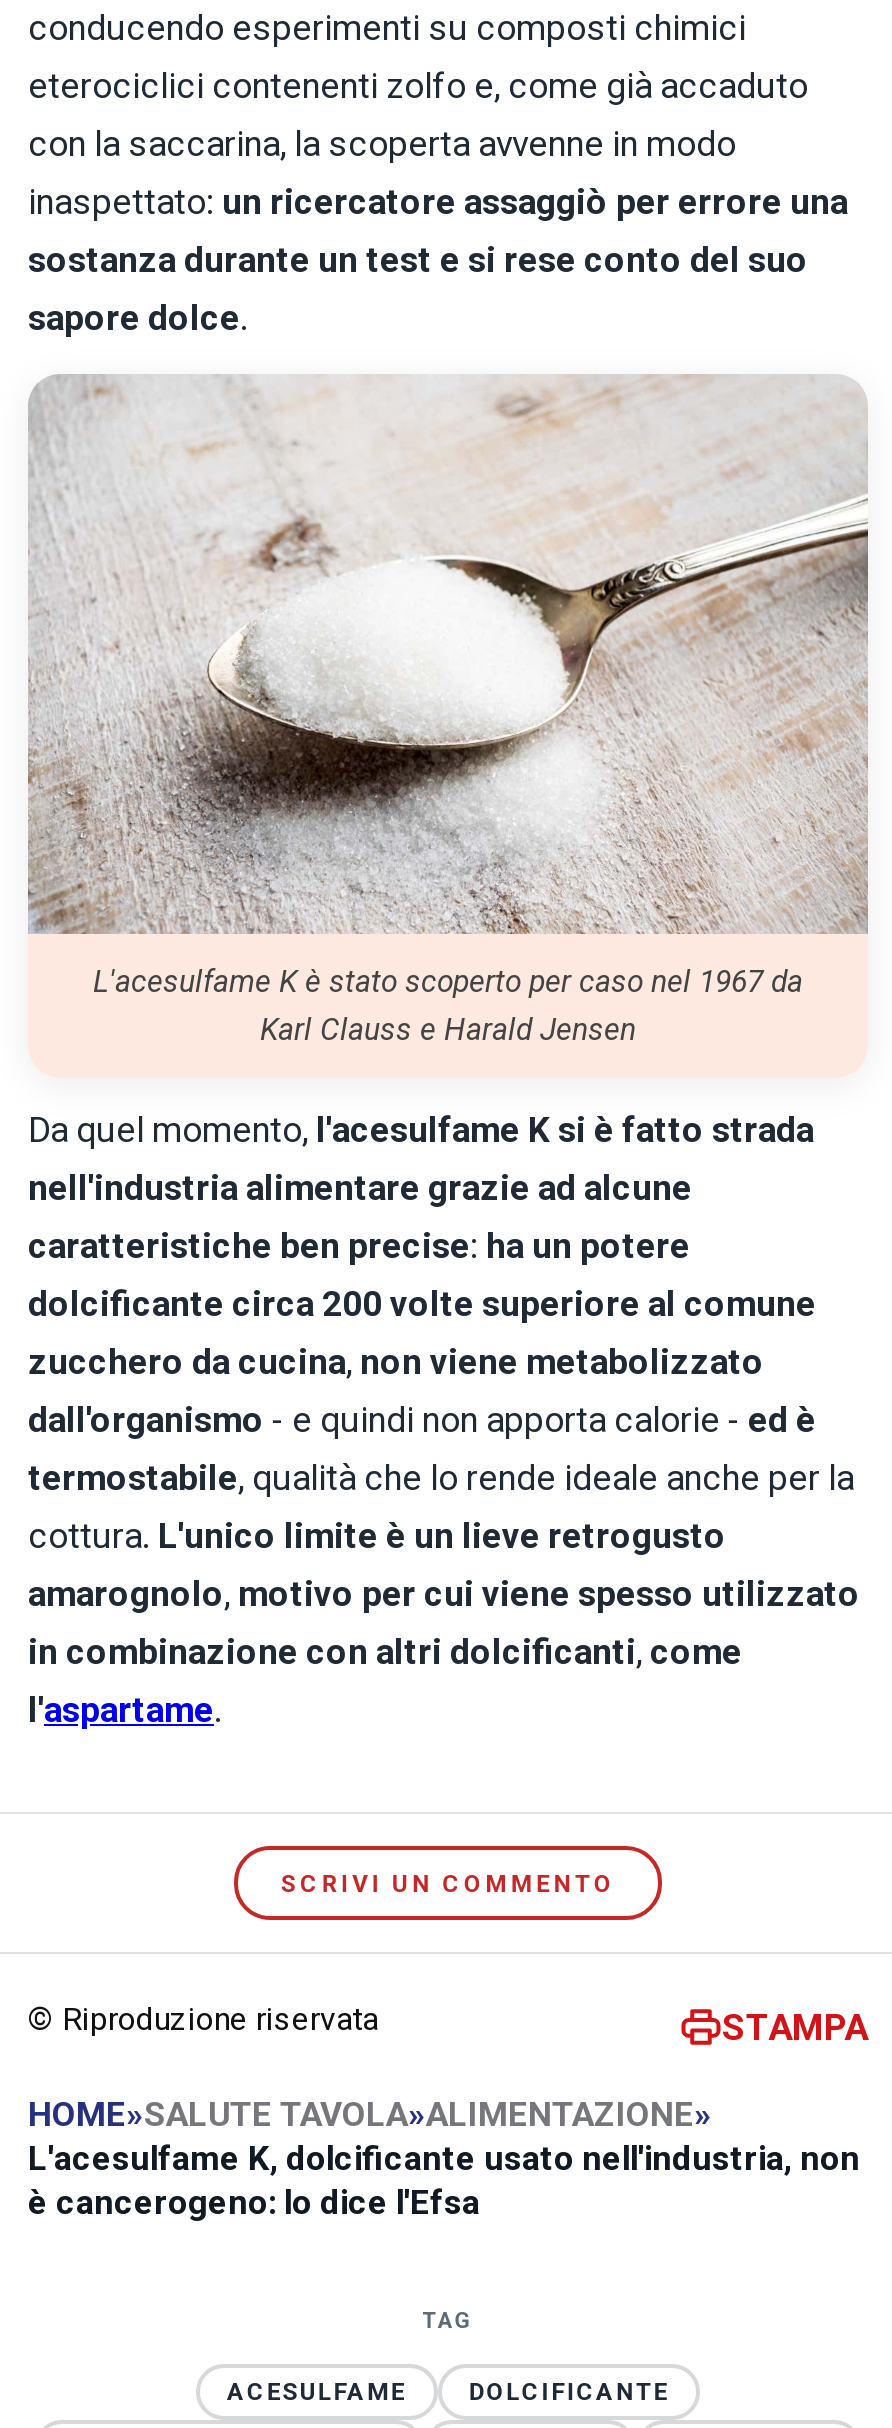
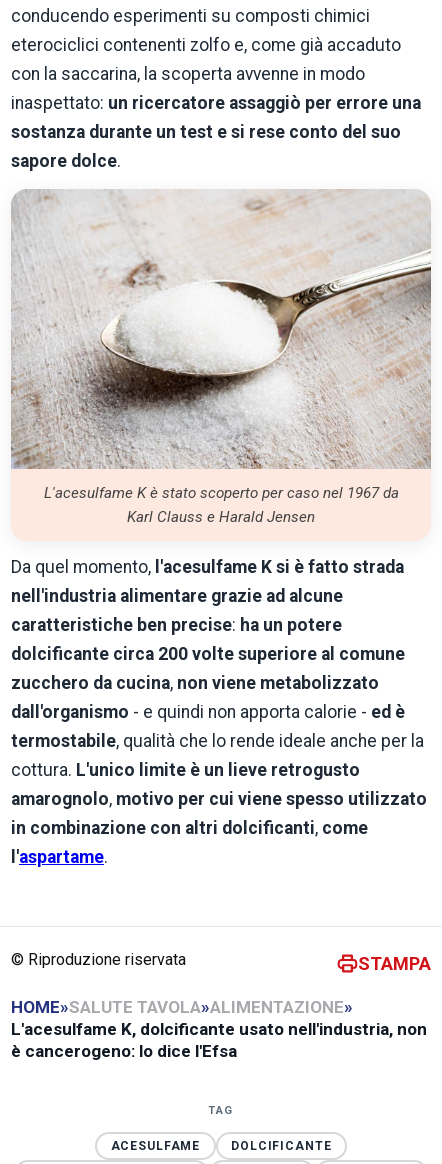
- SCRIVI UN COMMENTO
